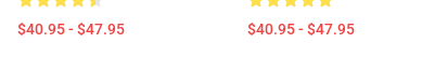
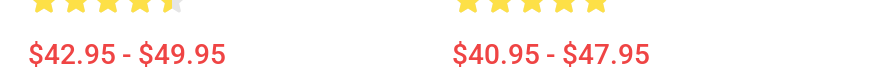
- $40.95 - $47.95
+ $42.95 - $49.95
